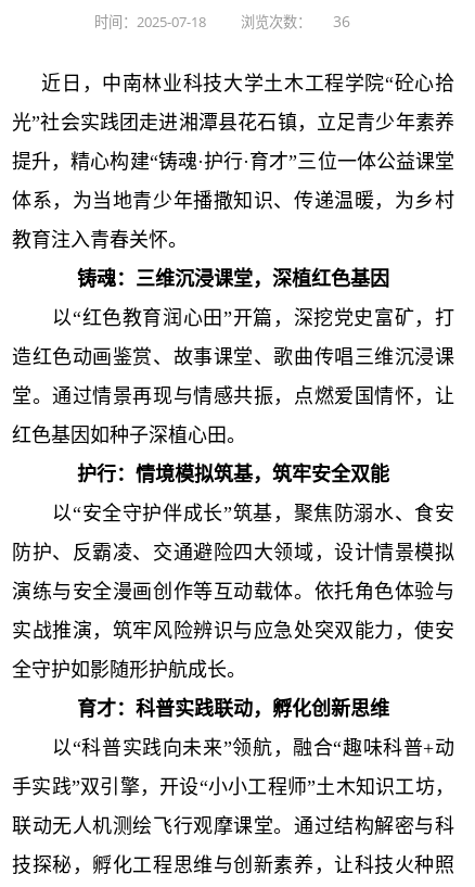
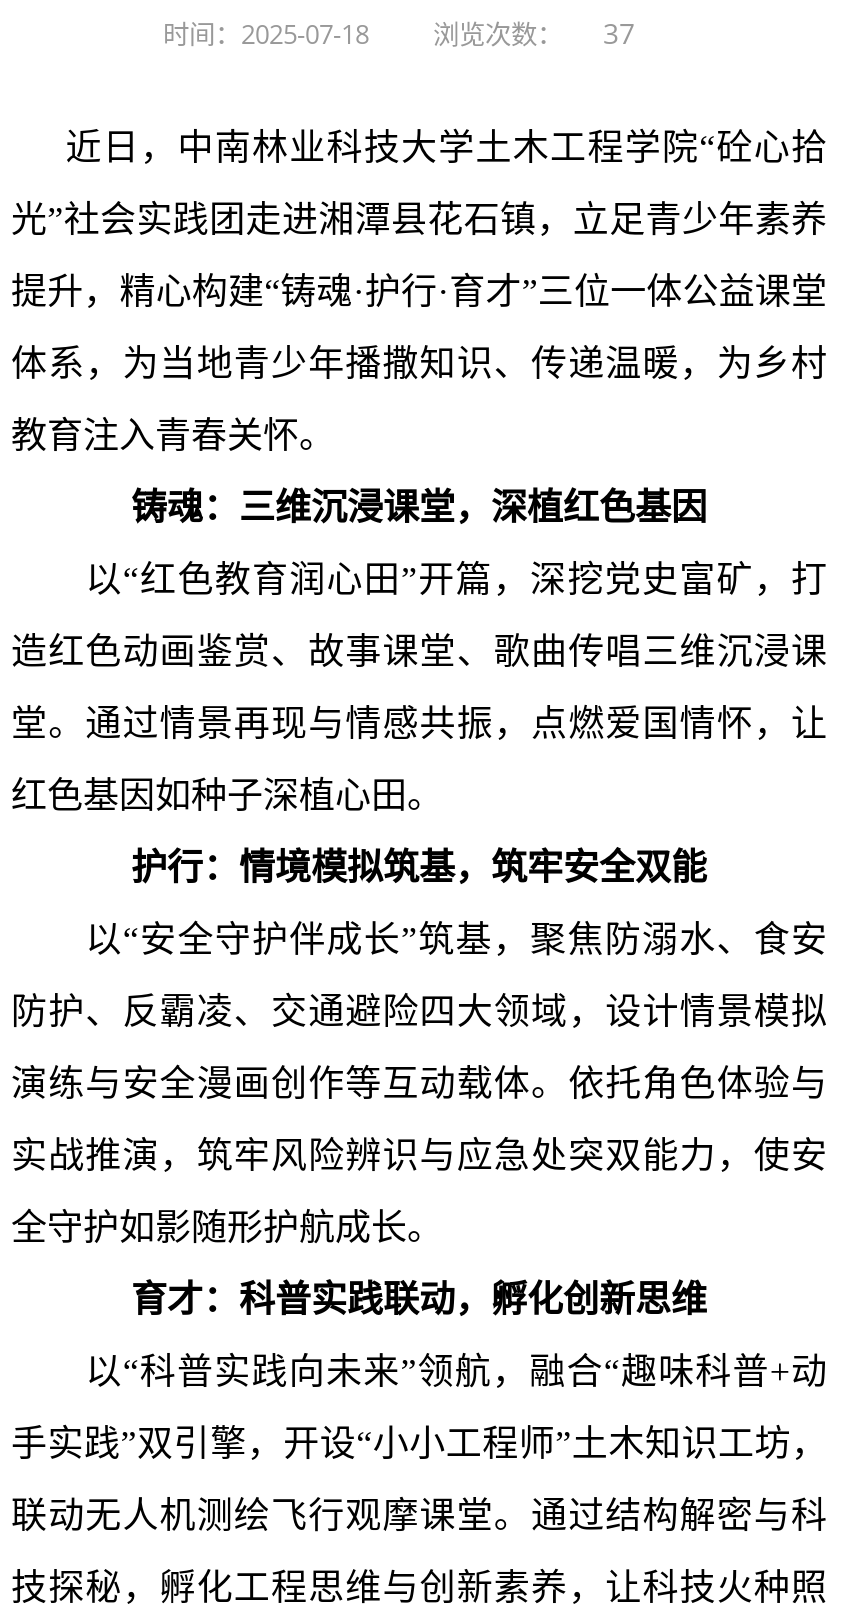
- 时间：2025-07-18 浏览次数： 36
+ 时间：2025-07-18 浏览次数： 37
